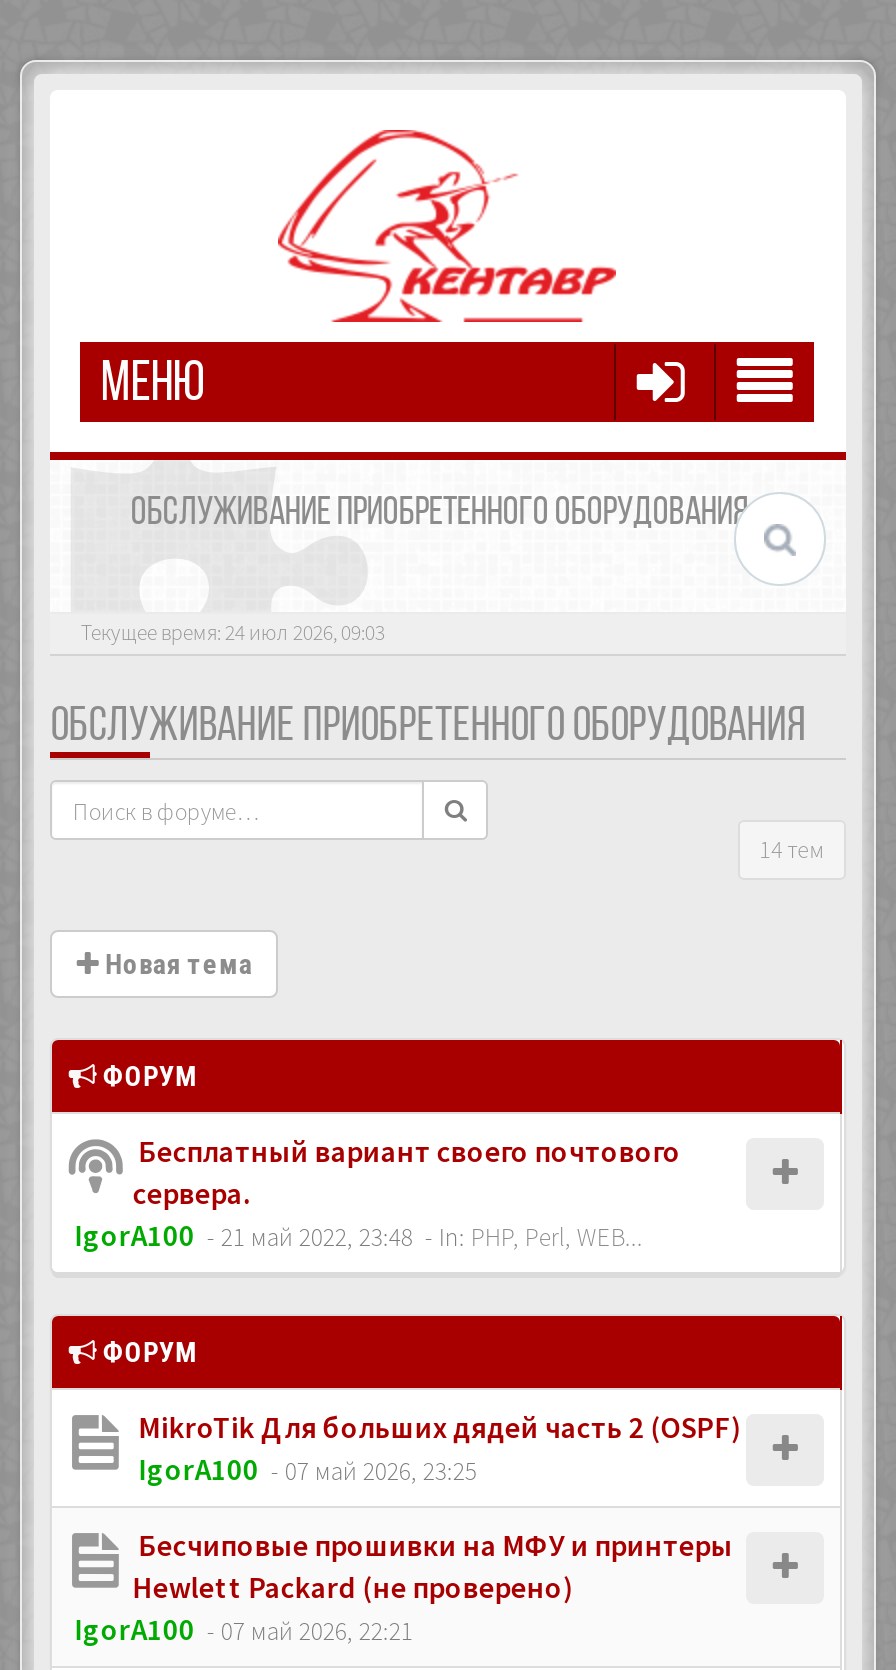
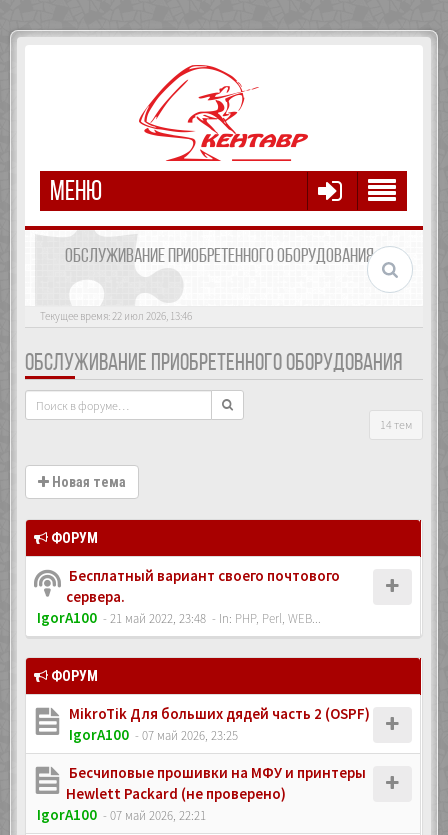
- Текущее время: 24 июл 2026, 09:03
+ Текущее время: 22 июл 2026, 13:46
